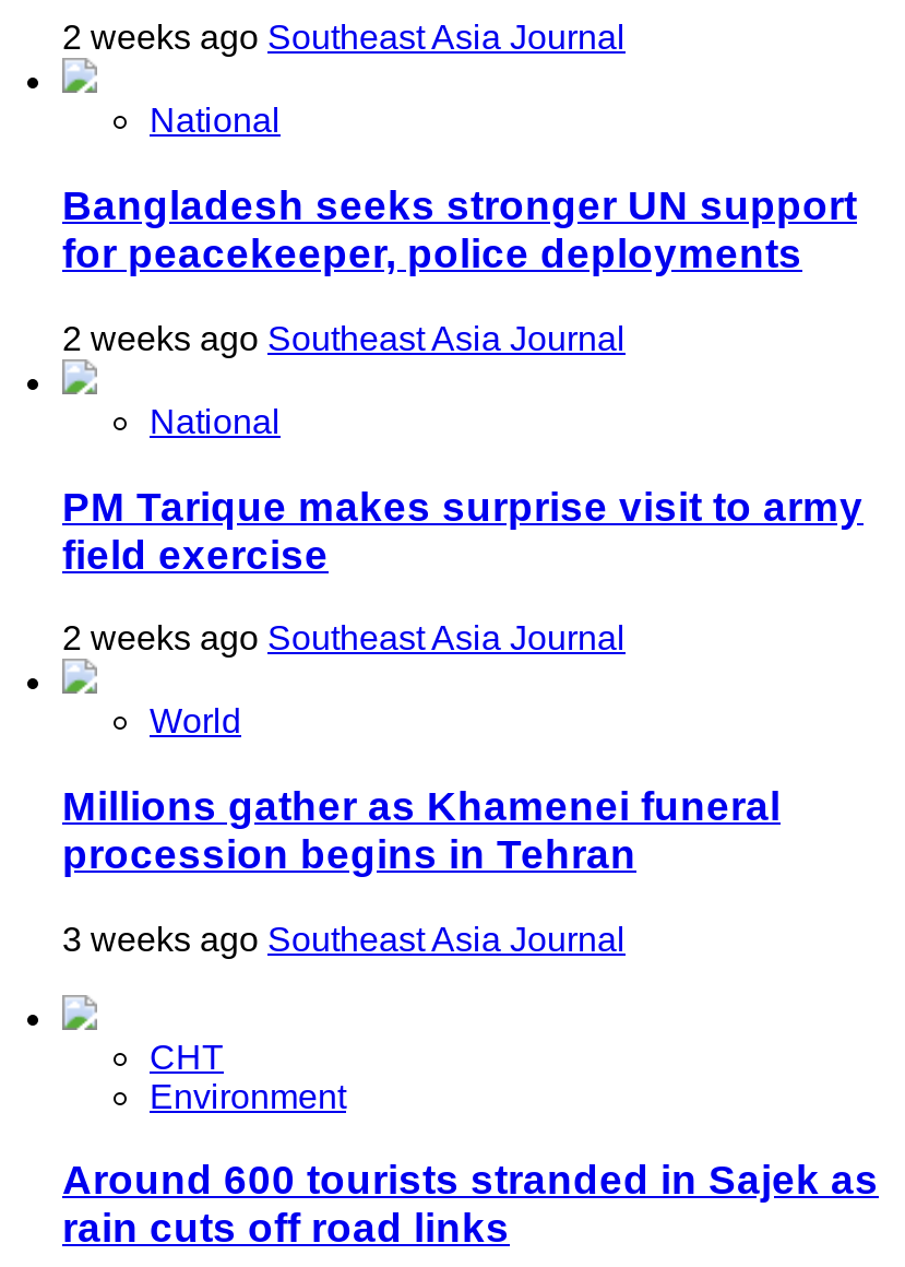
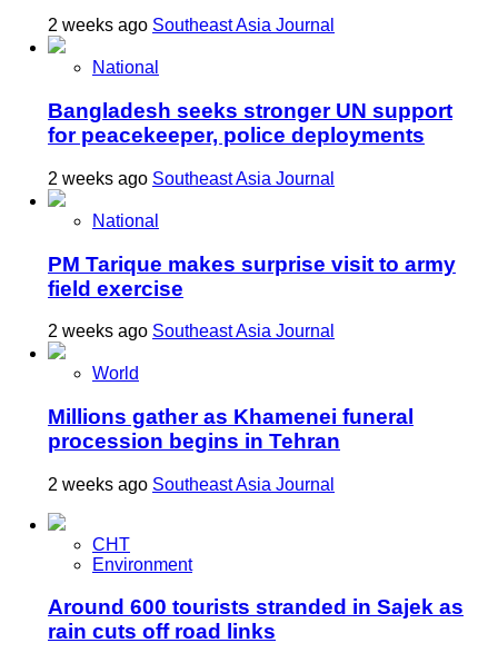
- 3 weeks ago Southeast Asia Journal
+ 2 weeks ago Southeast Asia Journal
